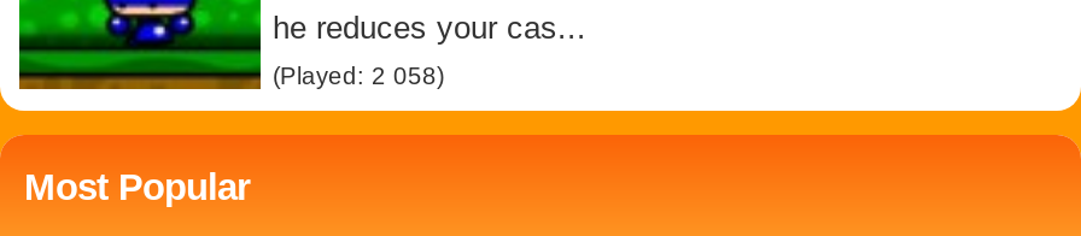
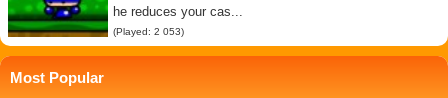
- (Played: 2 058)
+ (Played: 2 053)
